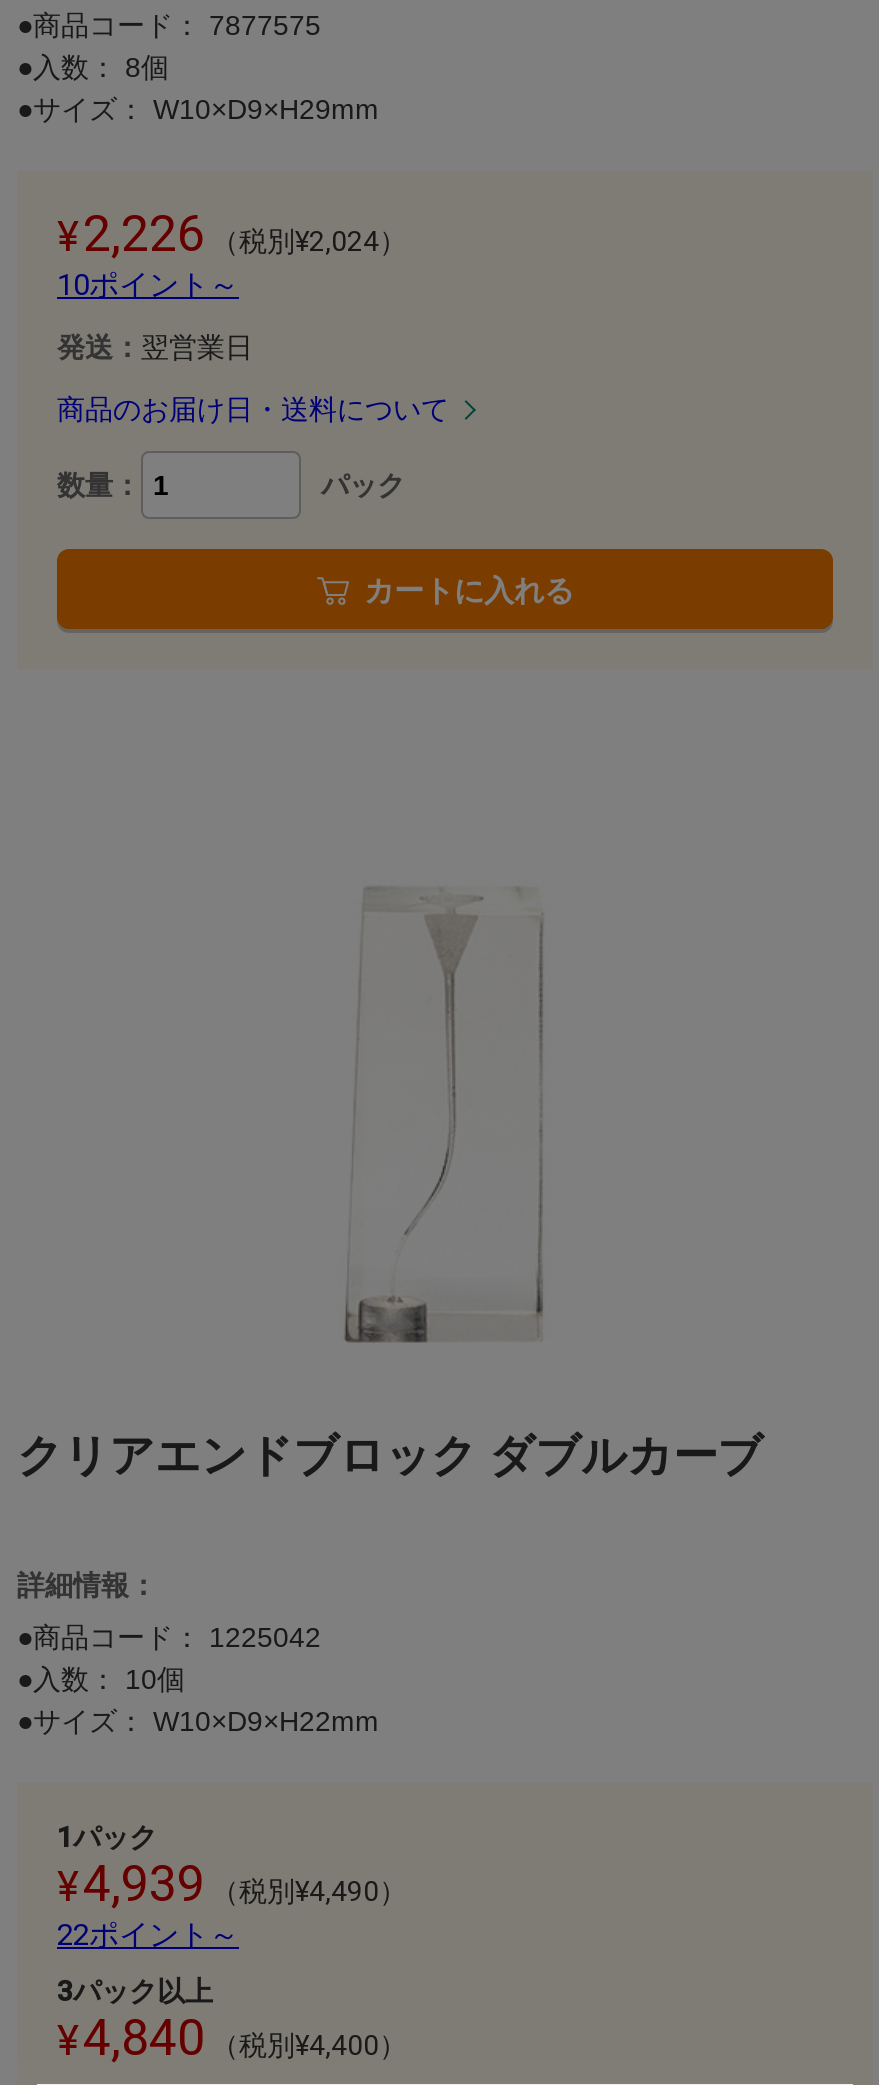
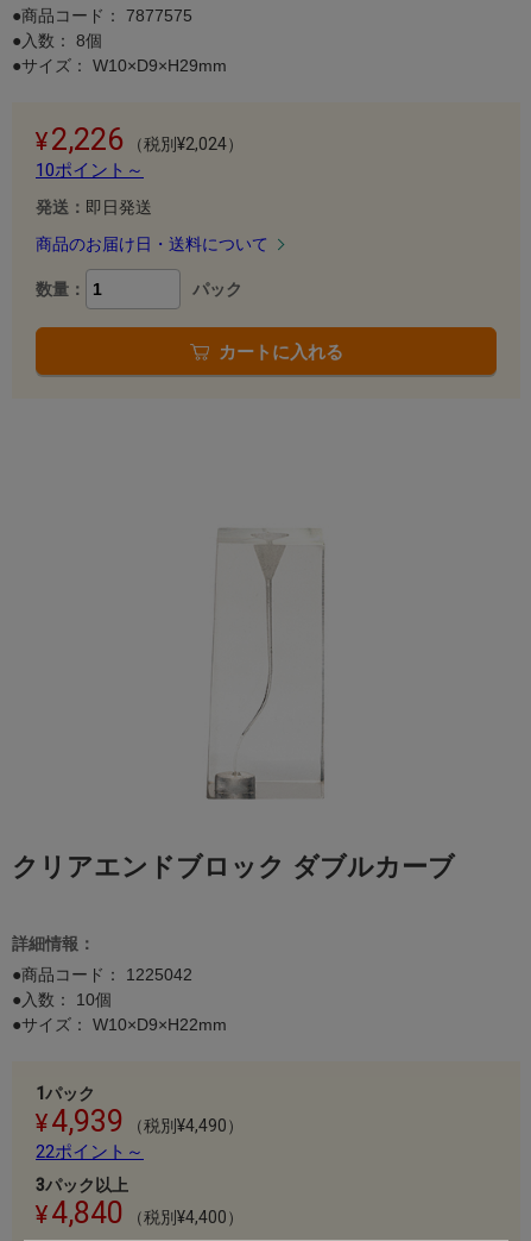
- 発送：翌営業日
+ 発送：即日発送
